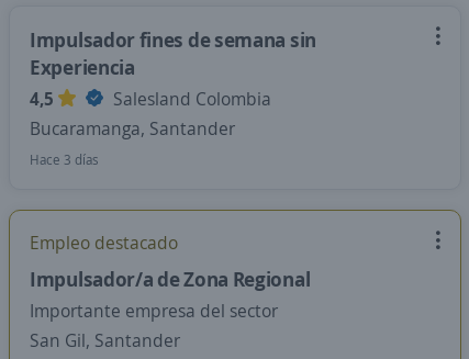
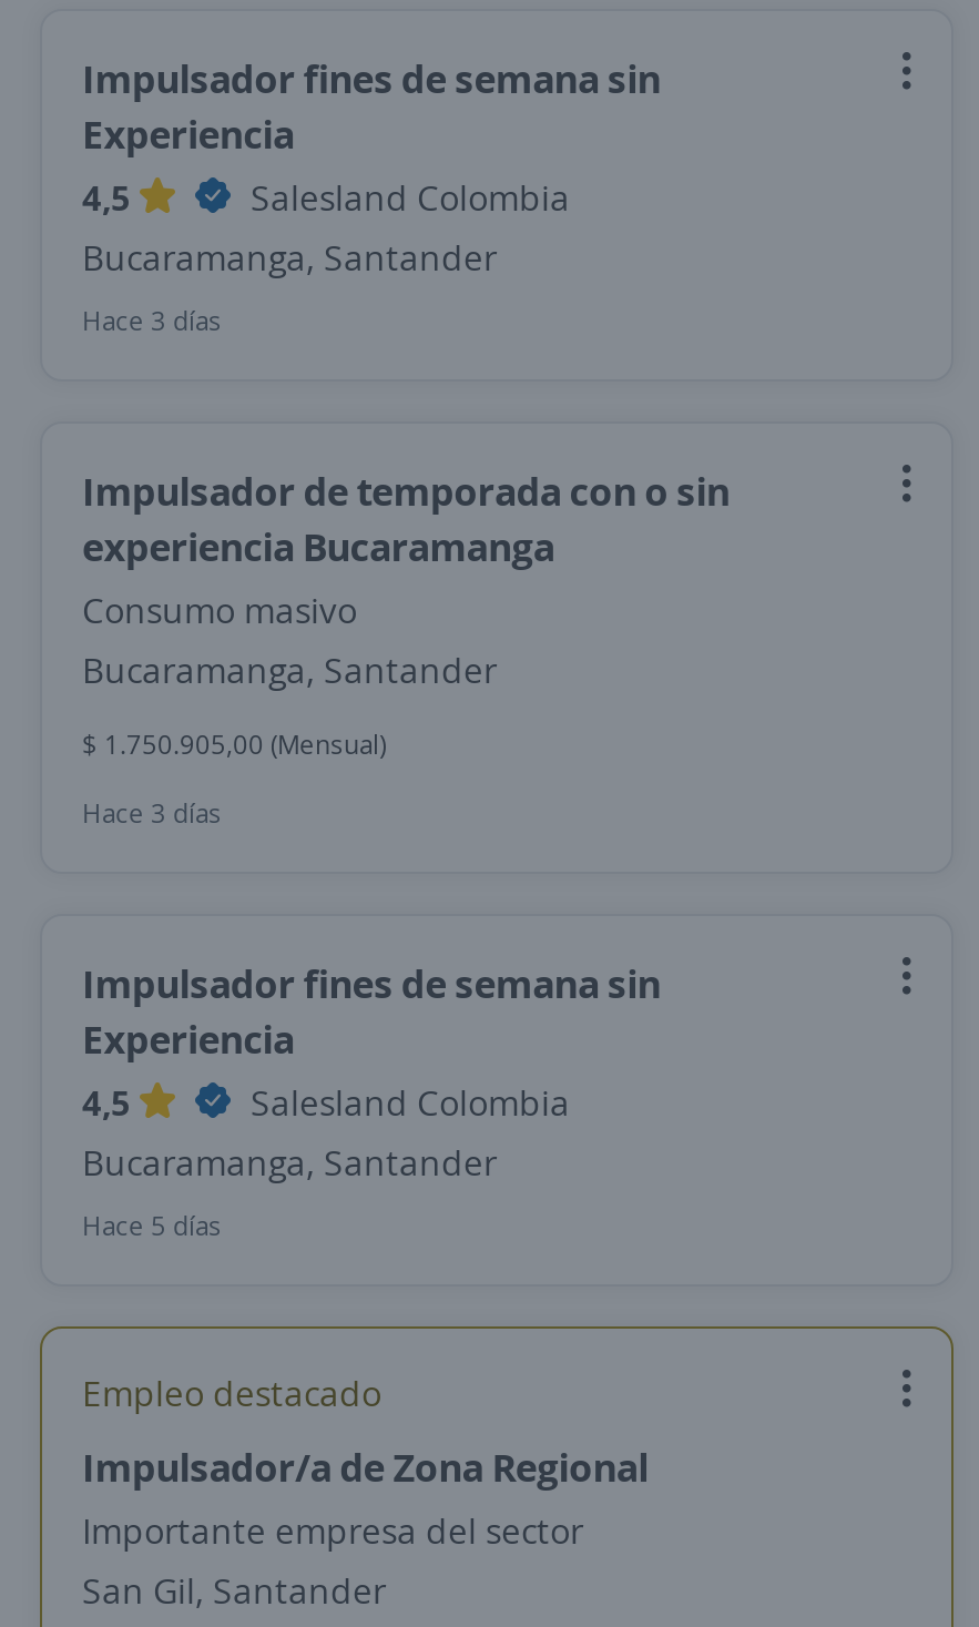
+ Impulsador de temporada con o sin
+ experiencia Bucaramanga
+ Consumo masivo
+ Bucaramanga, Santander
+ $ 1.750.905,00 (Mensual)
+ Hace 3 días
+ Impulsador fines de semana sin
+ Experiencia
+ 4,5
+ Salesland Colombia
+ Bucaramanga, Santander
+ Hace 5 días
